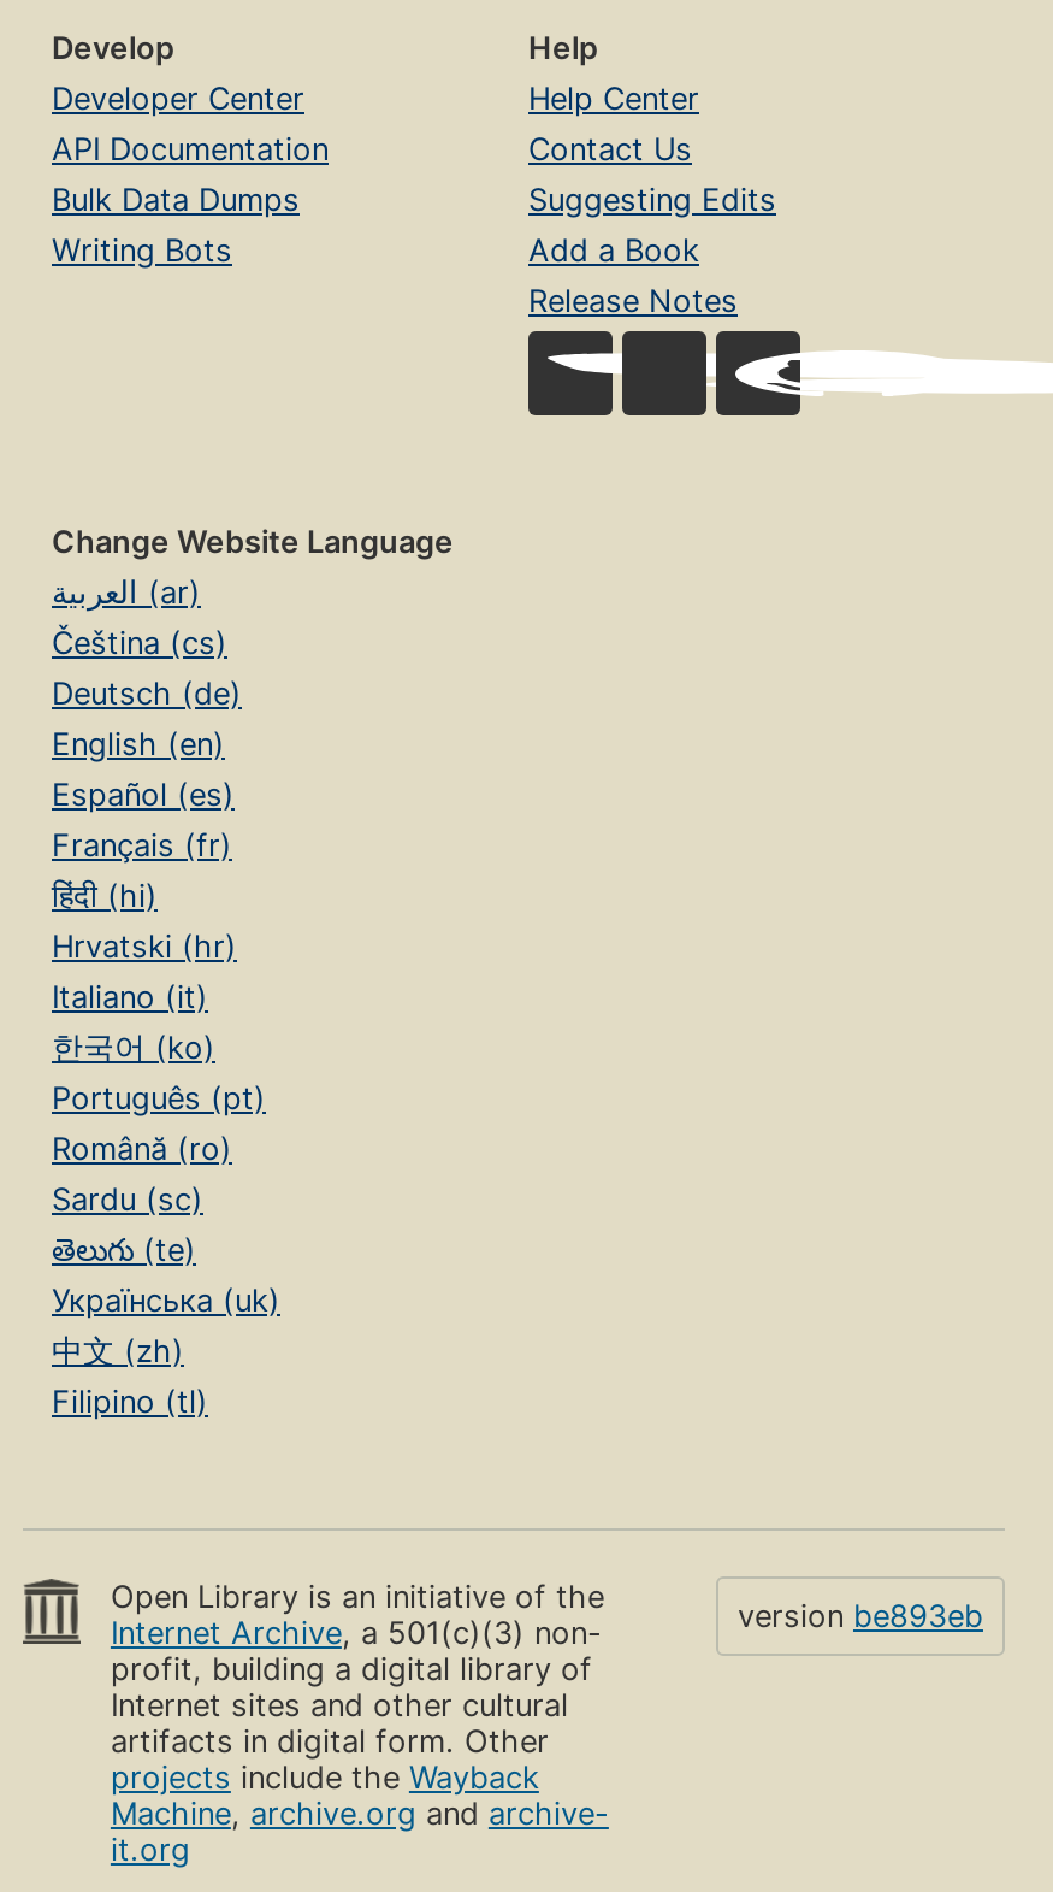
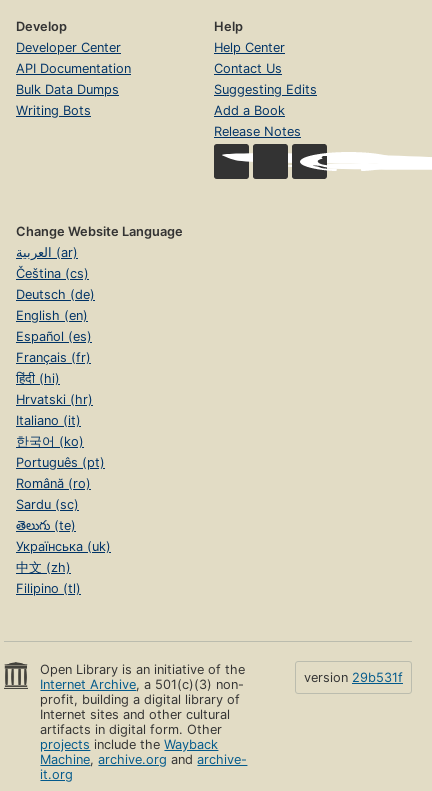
- version be893eb
+ version 29b531f
